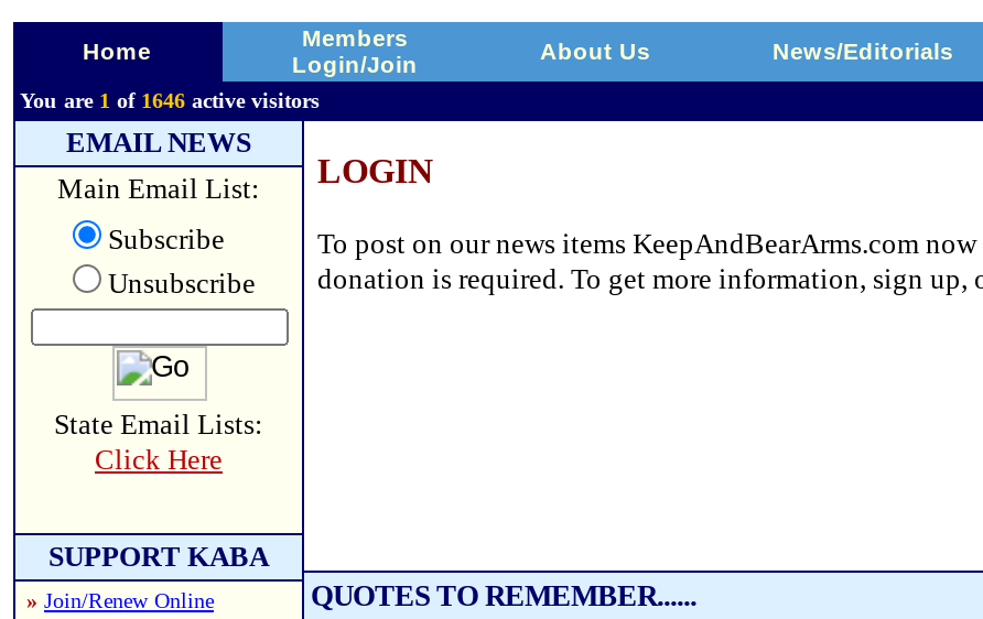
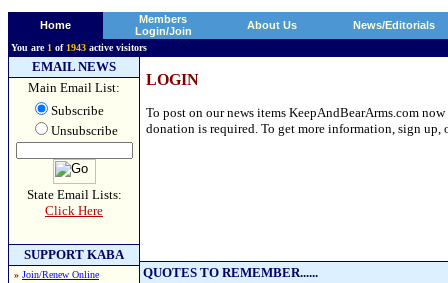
- You are 1 of 1646 active visitors
+ You are 1 of 1943 active visitors
